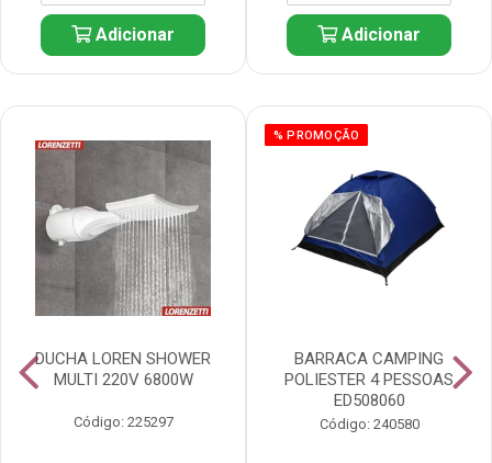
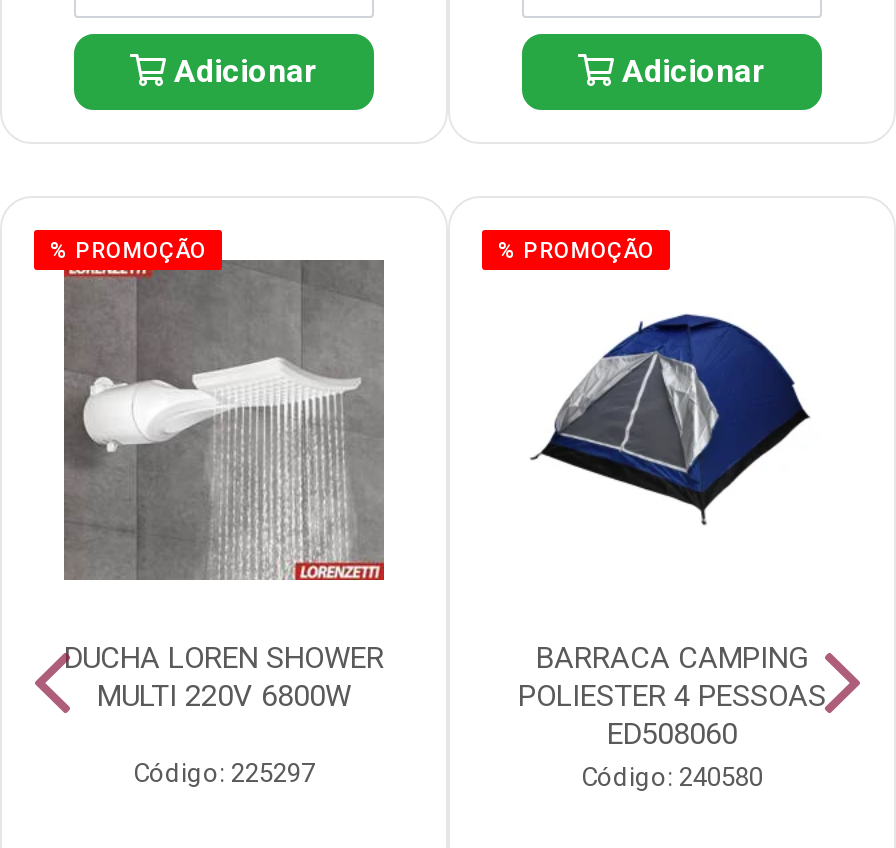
+ % PROMOÇÃO
